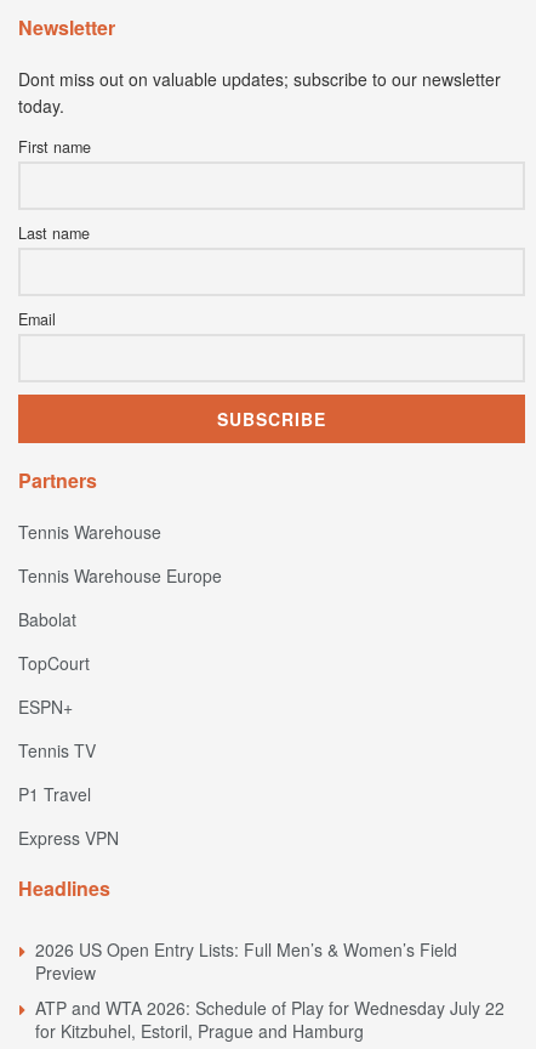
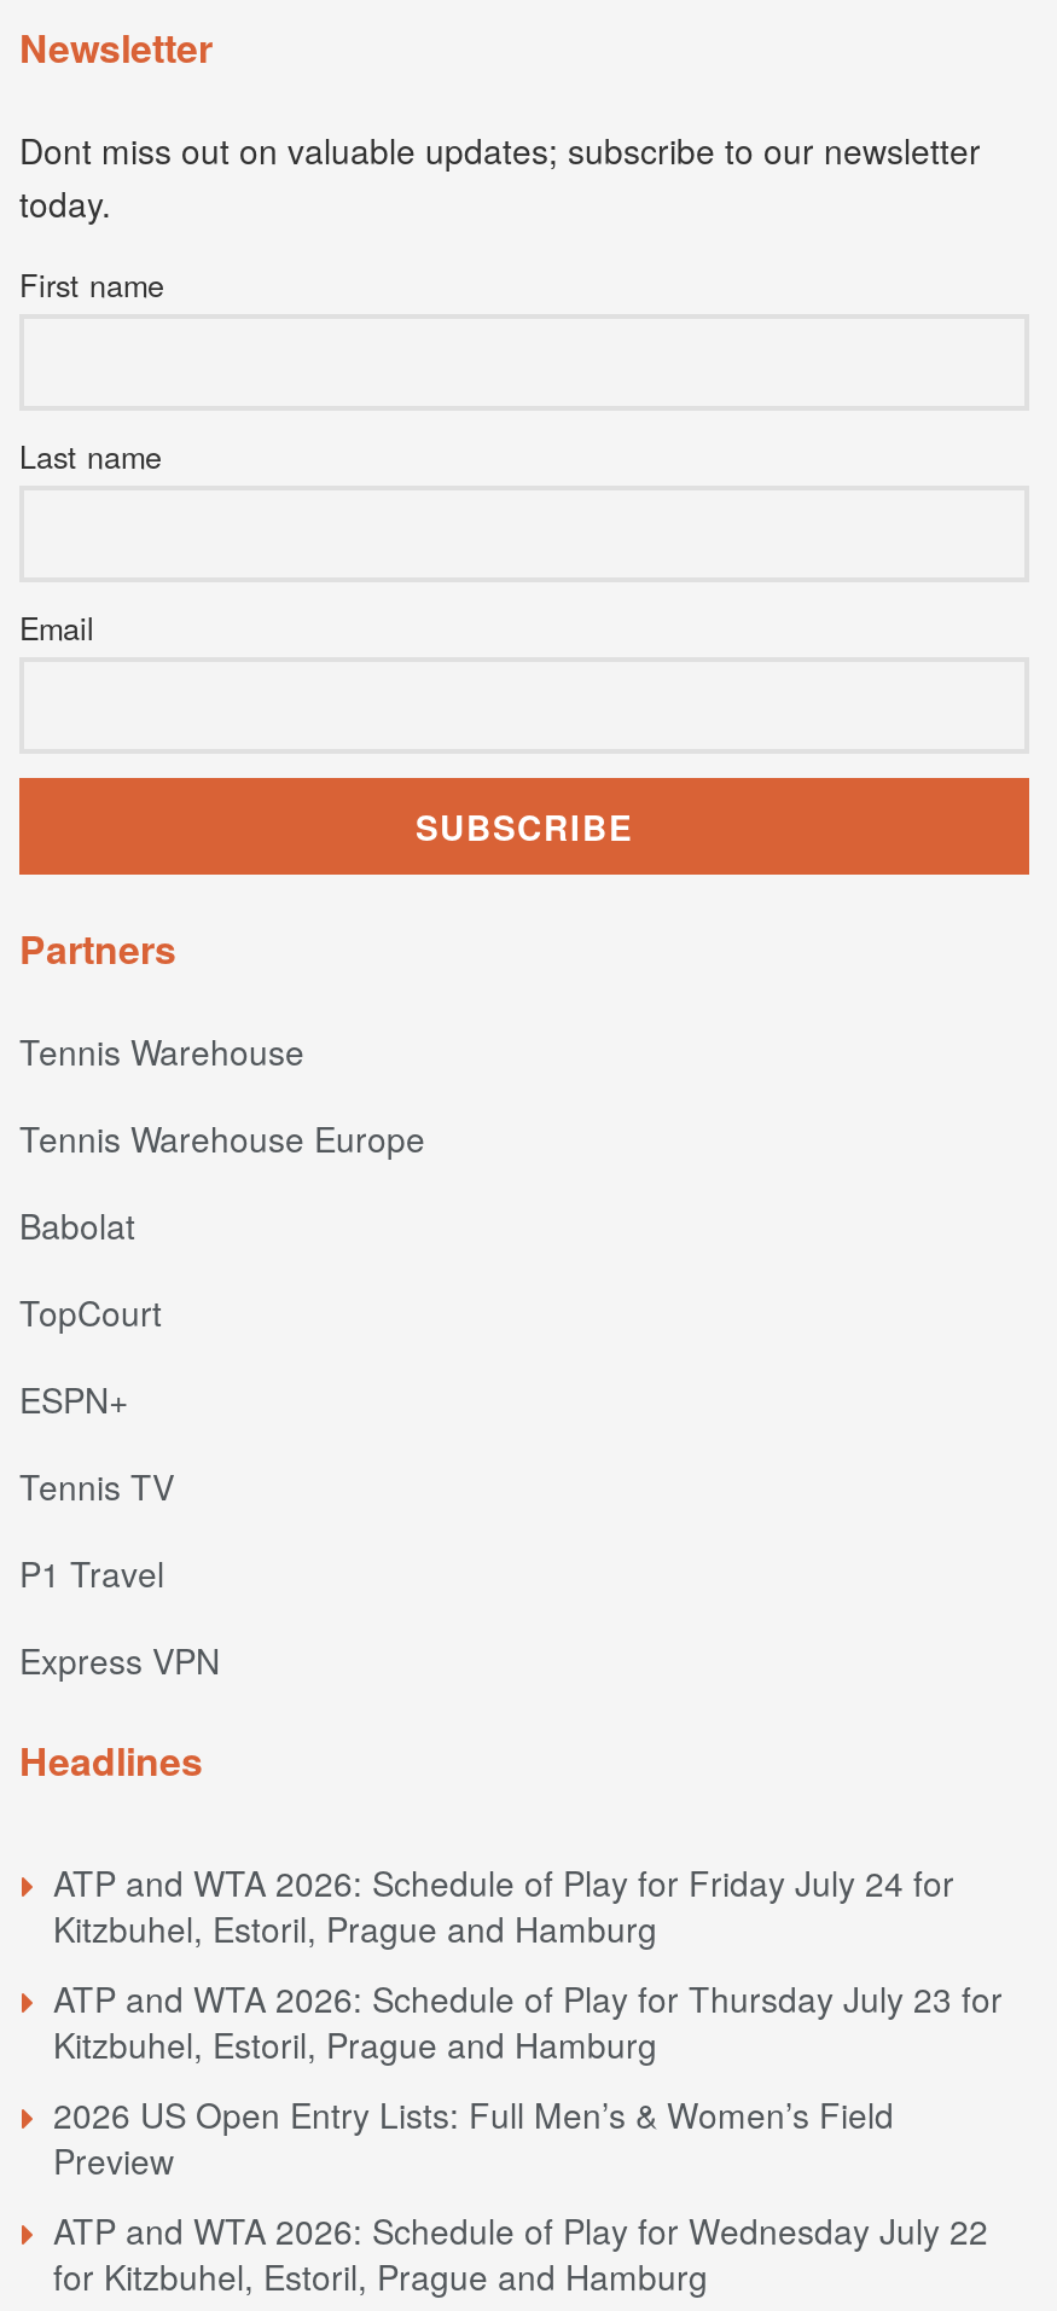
+ ATP and WTA 2026: Schedule of Play for Friday July 24 for
+ Kitzbuhel, Estoril, Prague and Hamburg
+ ATP and WTA 2026: Schedule of Play for Thursday July 23 for
+ Kitzbuhel, Estoril, Prague and Hamburg
